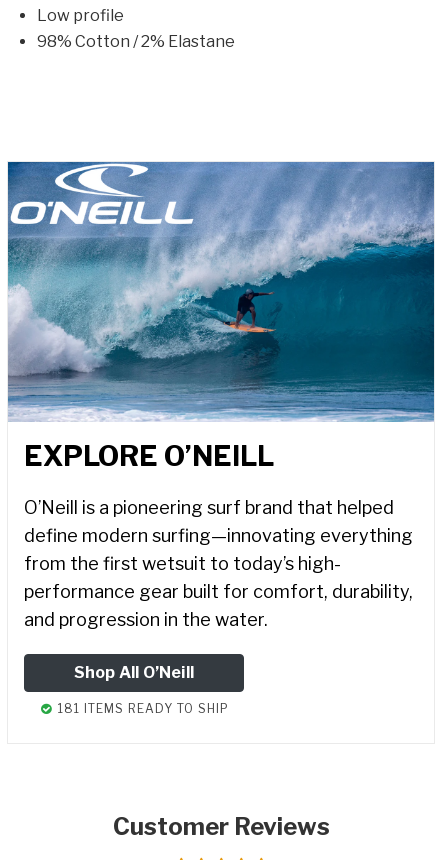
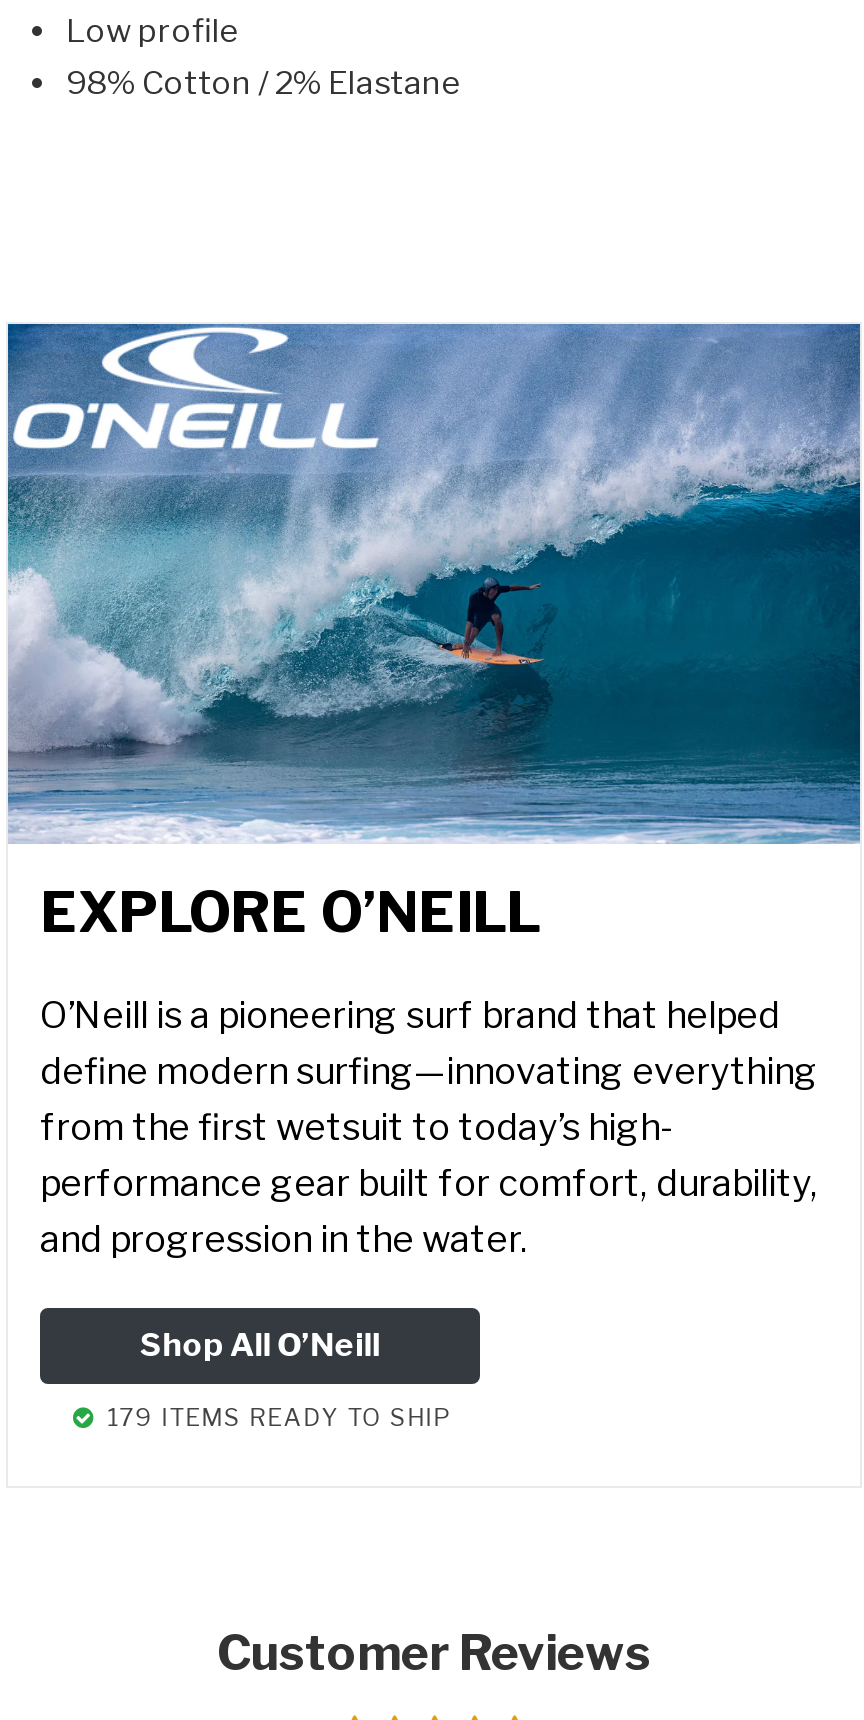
- 181 ITEMS READY TO SHIP
+ 179 ITEMS READY TO SHIP
